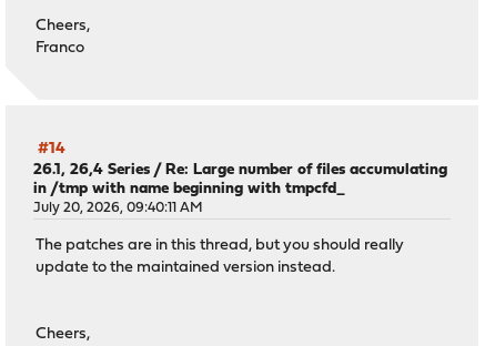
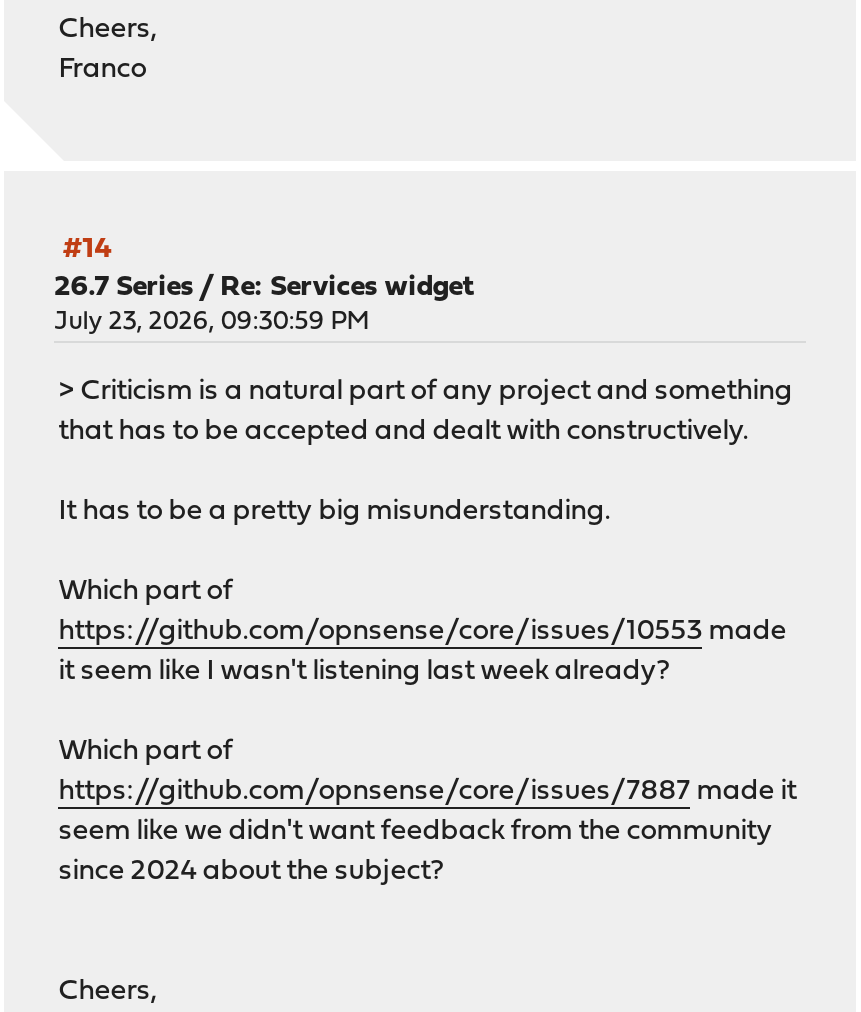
- 26.1, 26,4 Series / Re: Large number of files accumulating
- in /tmp with name beginning with tmpcfd_
- July 20, 2026, 09:40:11 AM
- The patches are in this thread, but you should really
- update to the maintained version instead.
+ 26.7 Series / Re: Services widget
+ July 23, 2026, 09:30:59 PM
+ > Criticism is a natural part of any project and something
+ that has to be accepted and dealt with constructively.
+ It has to be a pretty big misunderstanding.
+ Which part of
+ https://github.com/opnsense/core/issues/10553 made
+ it seem like I wasn't listening last week already?
+ Which part of
+ https://github.com/opnsense/core/issues/7887 made it
+ seem like we didn't want feedback from the community
+ since 2024 about the subject?
